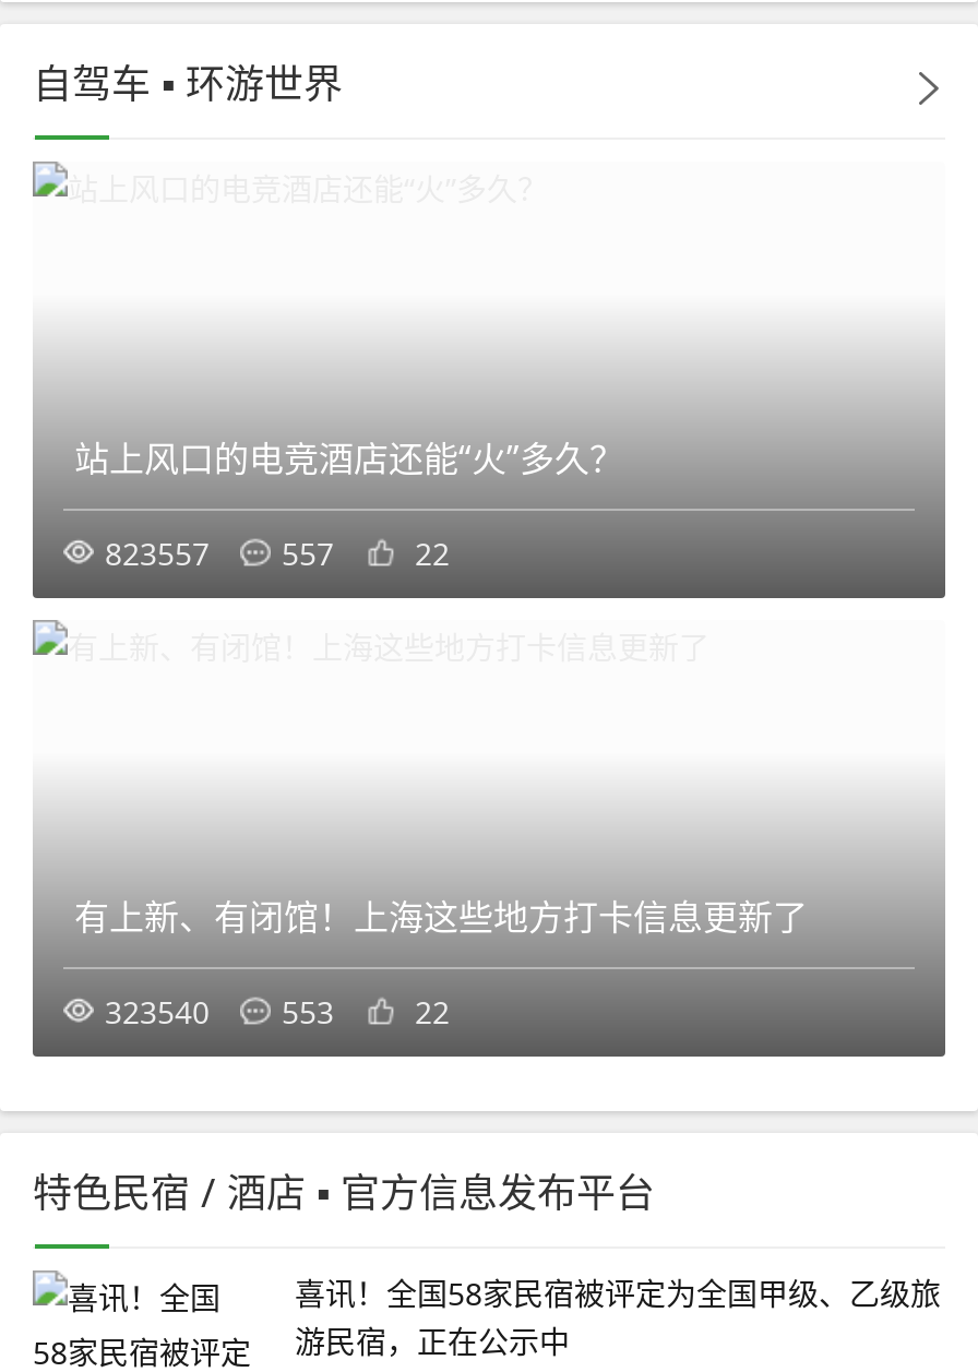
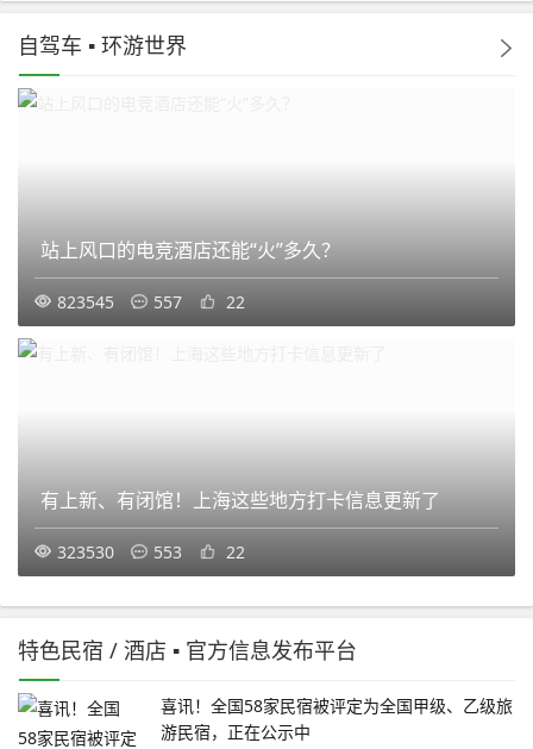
- 823557 557 22
+ 823545 557 22

- 323540 553 22
+ 323530 553 22
